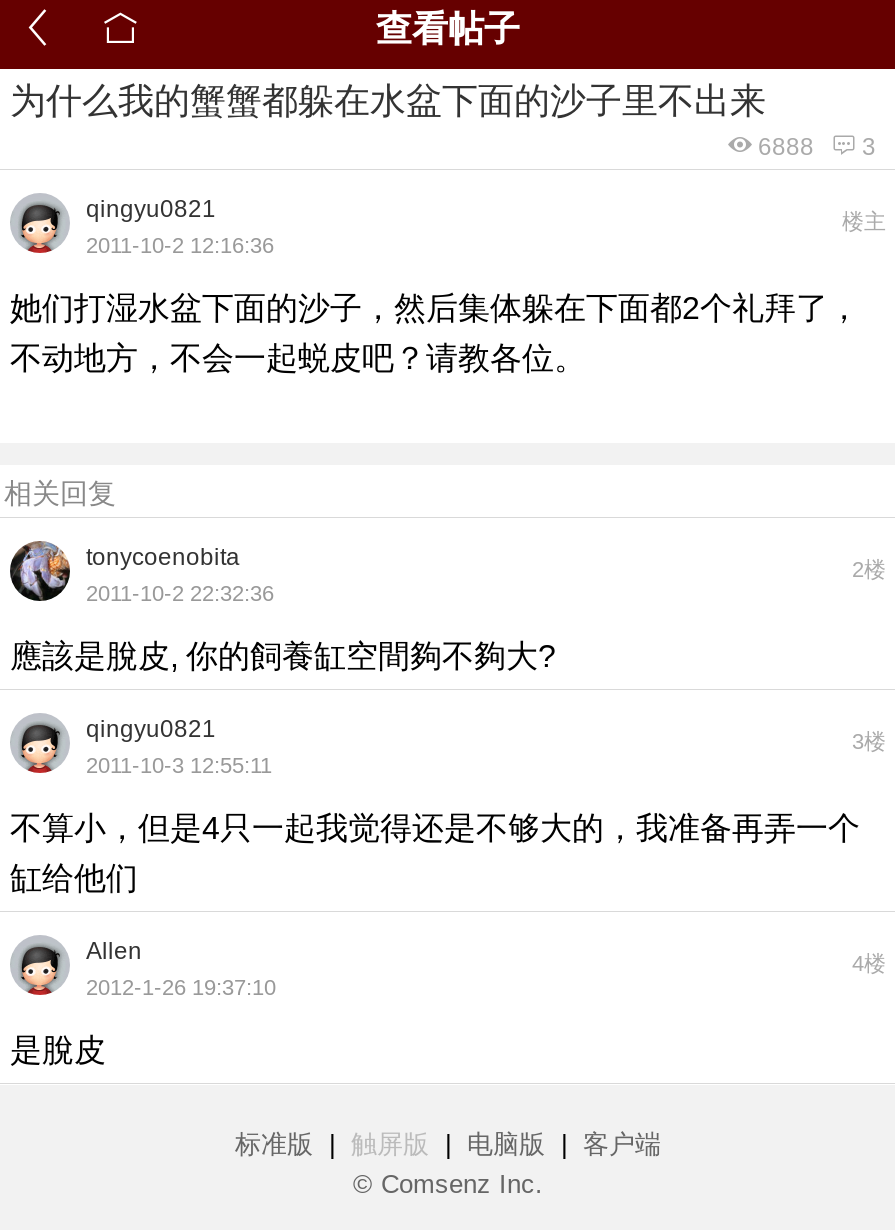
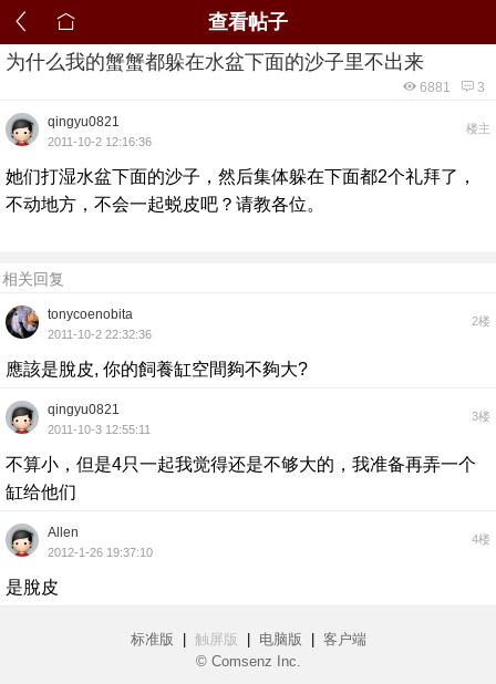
- 6888 3
+ 6881 3
